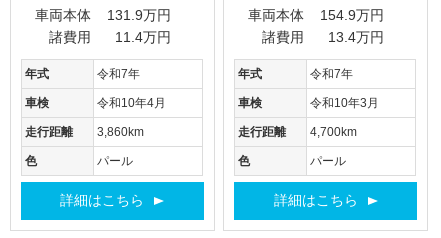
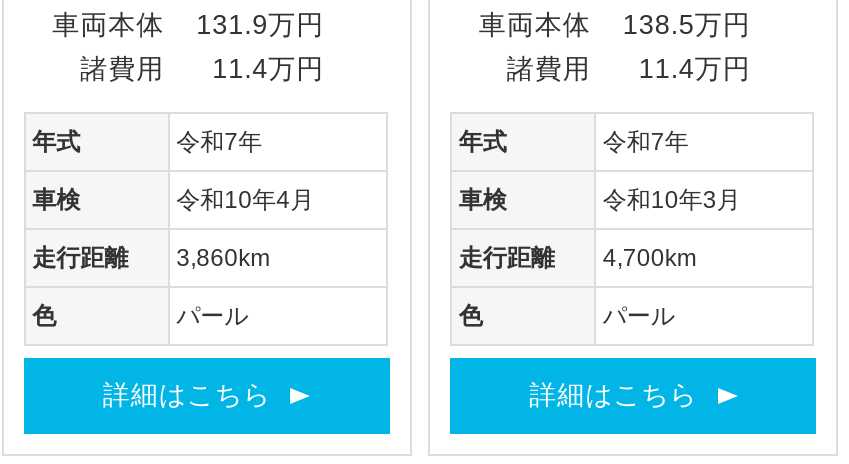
- 車両本体 154.9万円
+ 車両本体 138.5万円

- 諸費用 13.4万円
+ 諸費用 11.4万円
